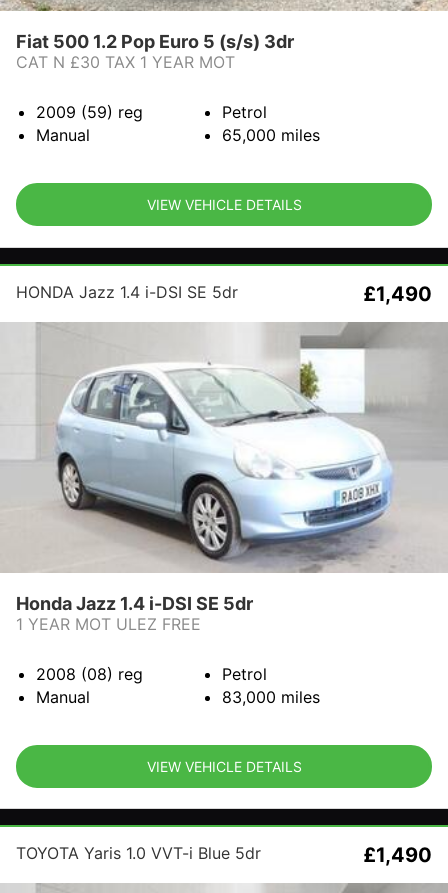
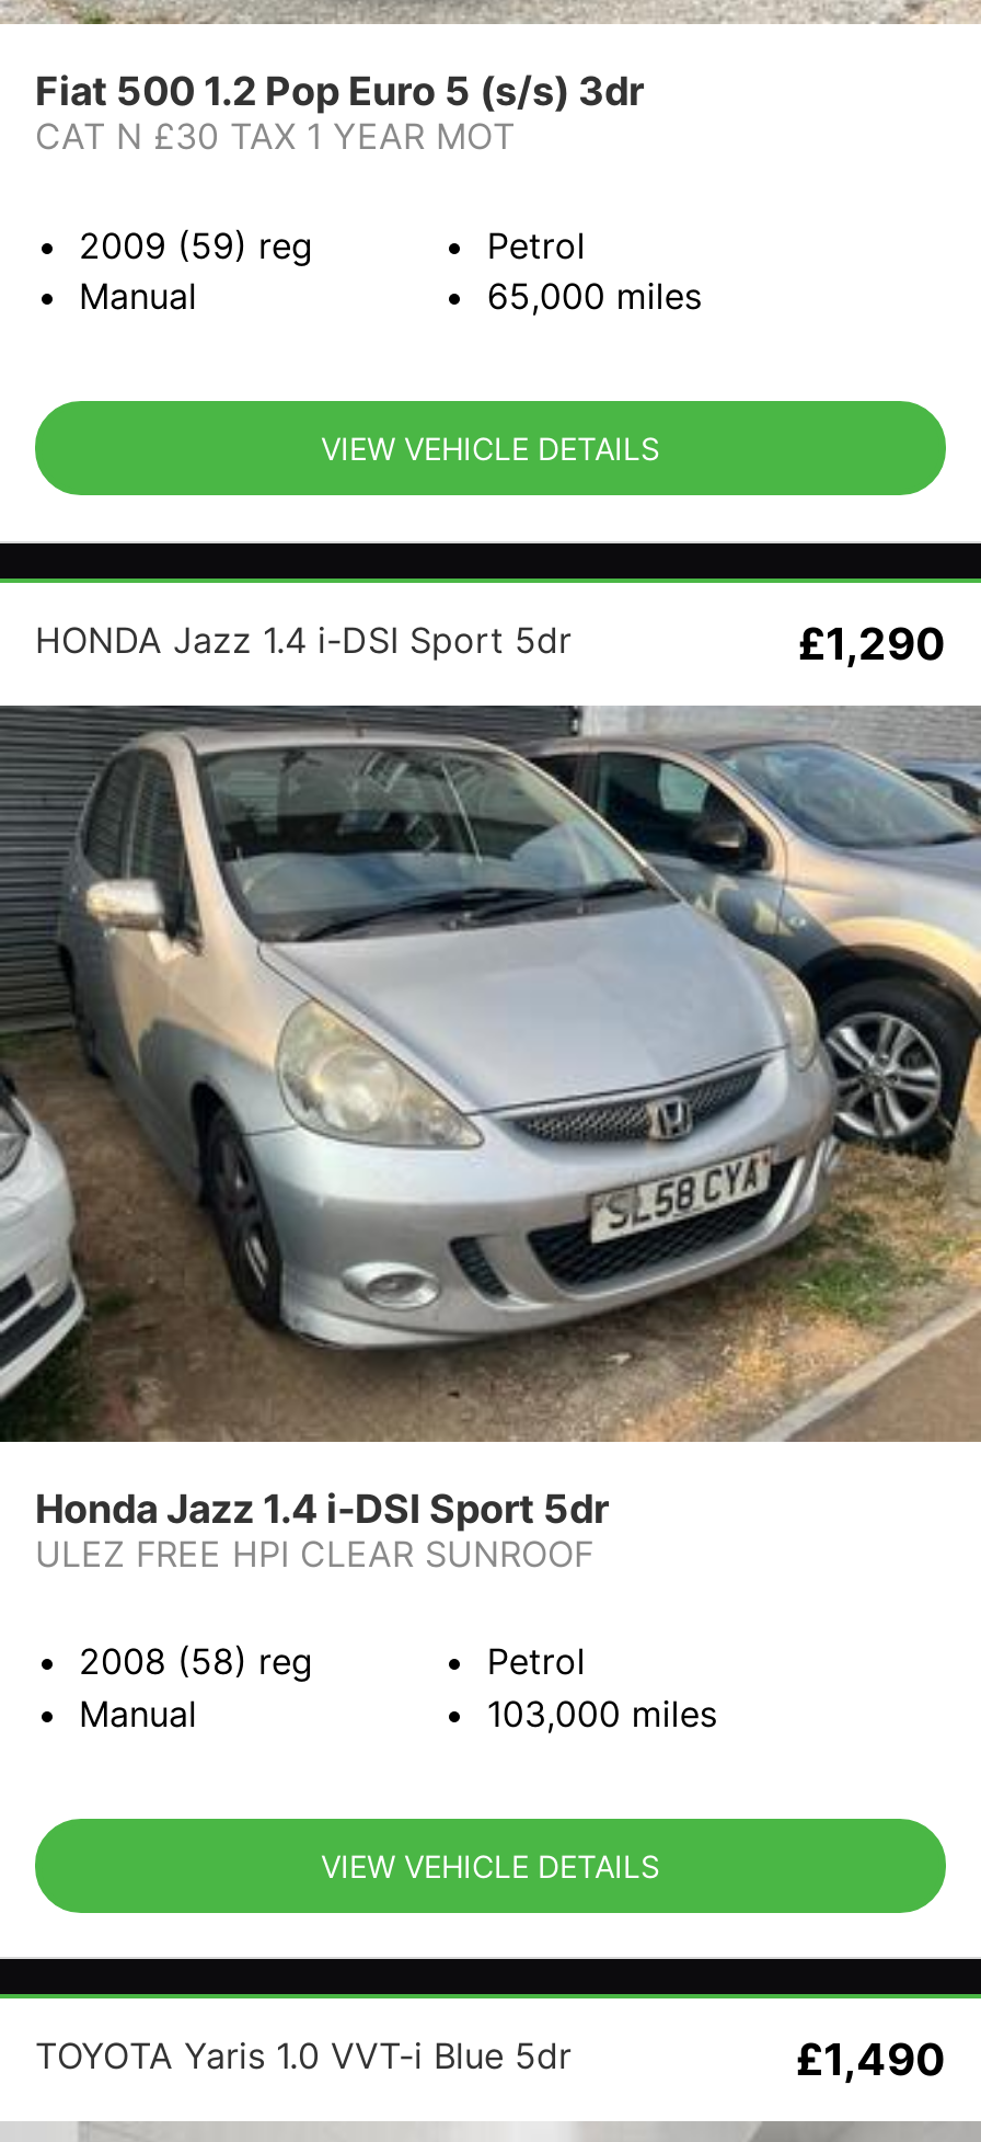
- HONDA Jazz 1.4 i-DSI SE 5dr
- £1,490
+ HONDA Jazz 1.4 i-DSI Sport 5dr
+ £1,290

- [image]
- Honda Jazz 1.4 i-DSI SE 5dr
- 1 YEAR MOT ULEZ FREE
+ [image]
+ Honda Jazz 1.4 i-DSI Sport 5dr
+ ULEZ FREE HPI CLEAR SUNROOF

- 2008 (08) reg
+ 2008 (58) reg

- 83,000 miles
+ 103,000 miles
